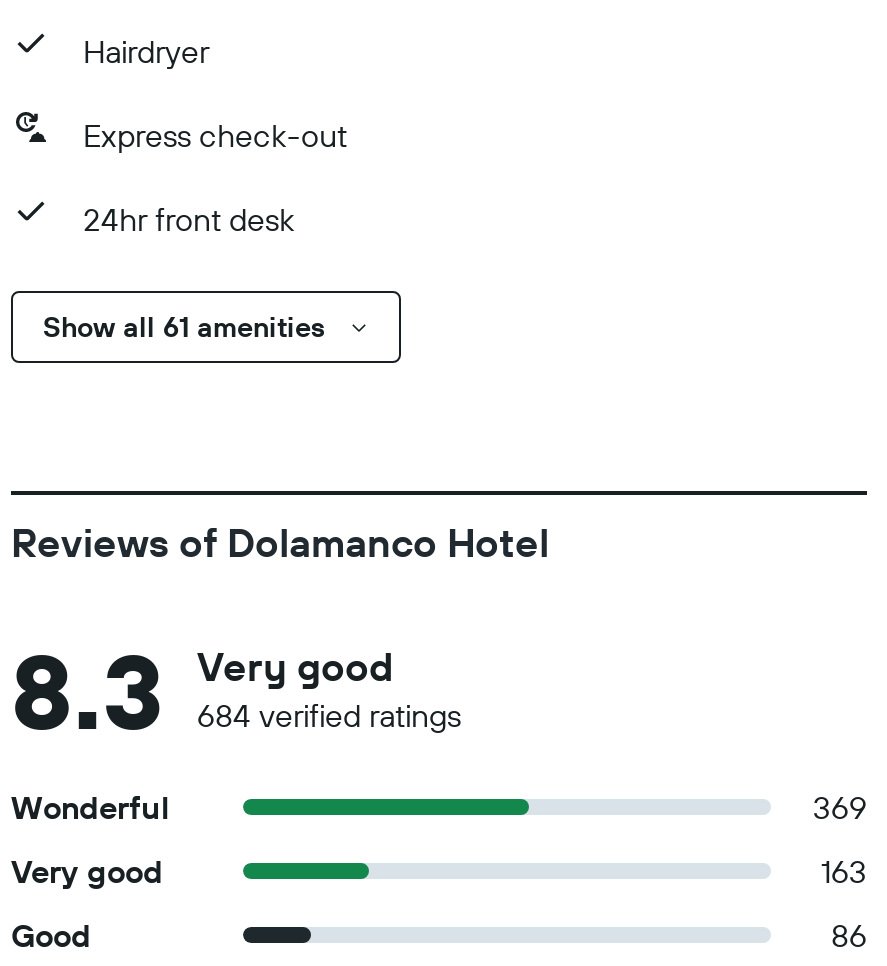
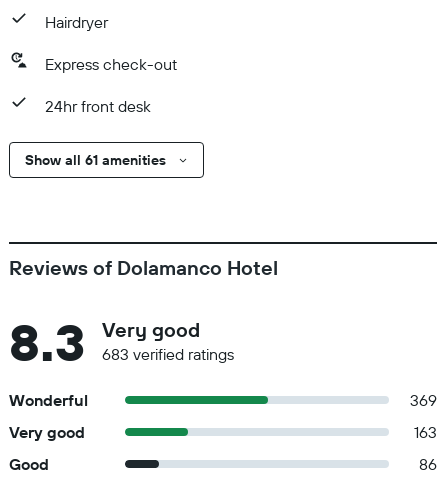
- 684 verified ratings
+ 683 verified ratings
